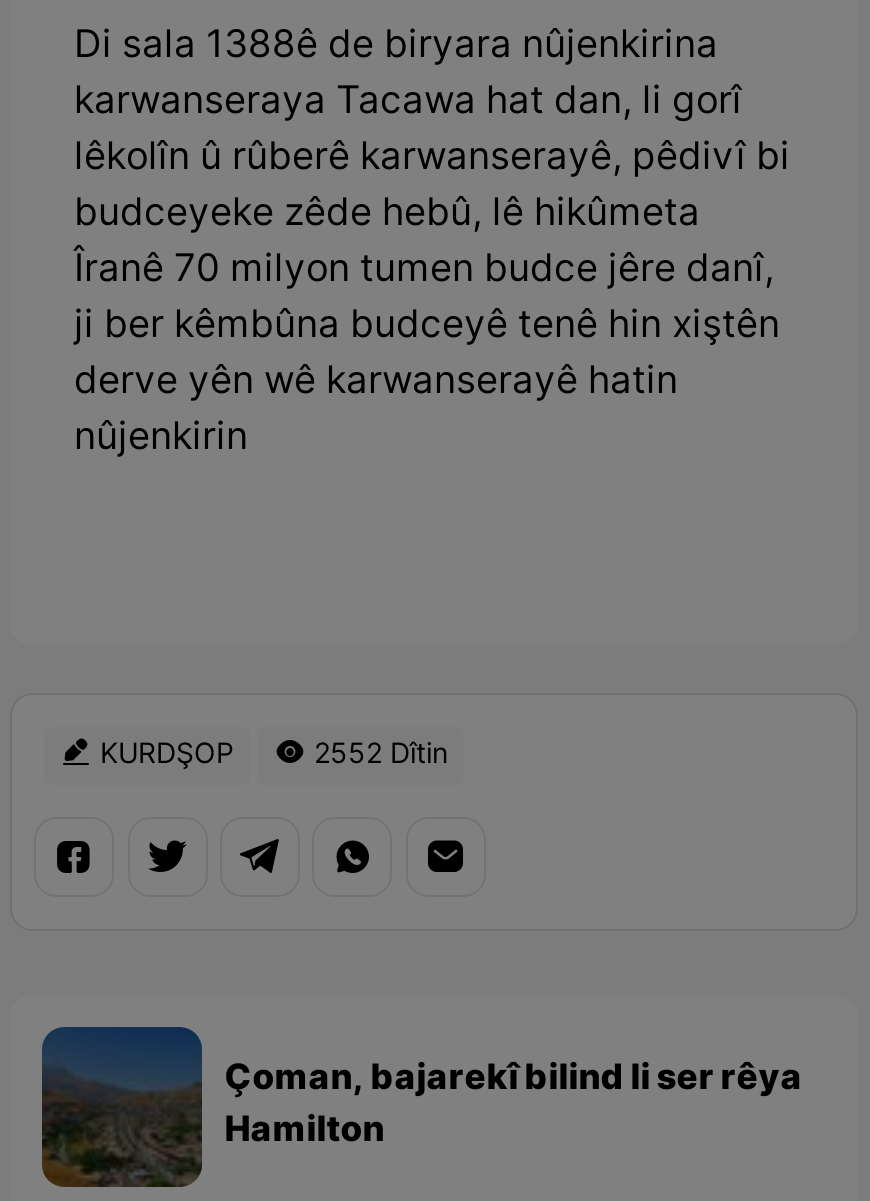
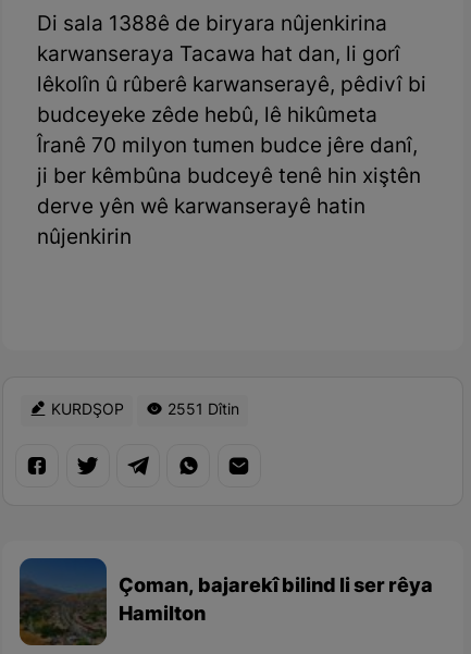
- KURDŞOP 2552 Dîtin
+ KURDŞOP 2551 Dîtin
